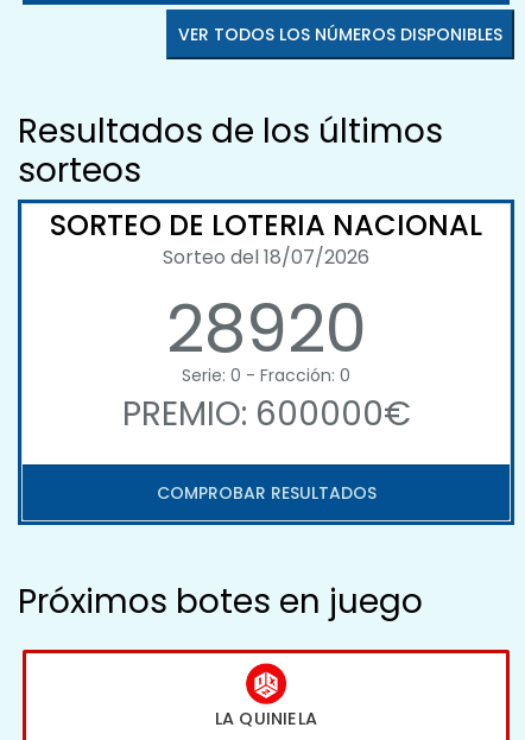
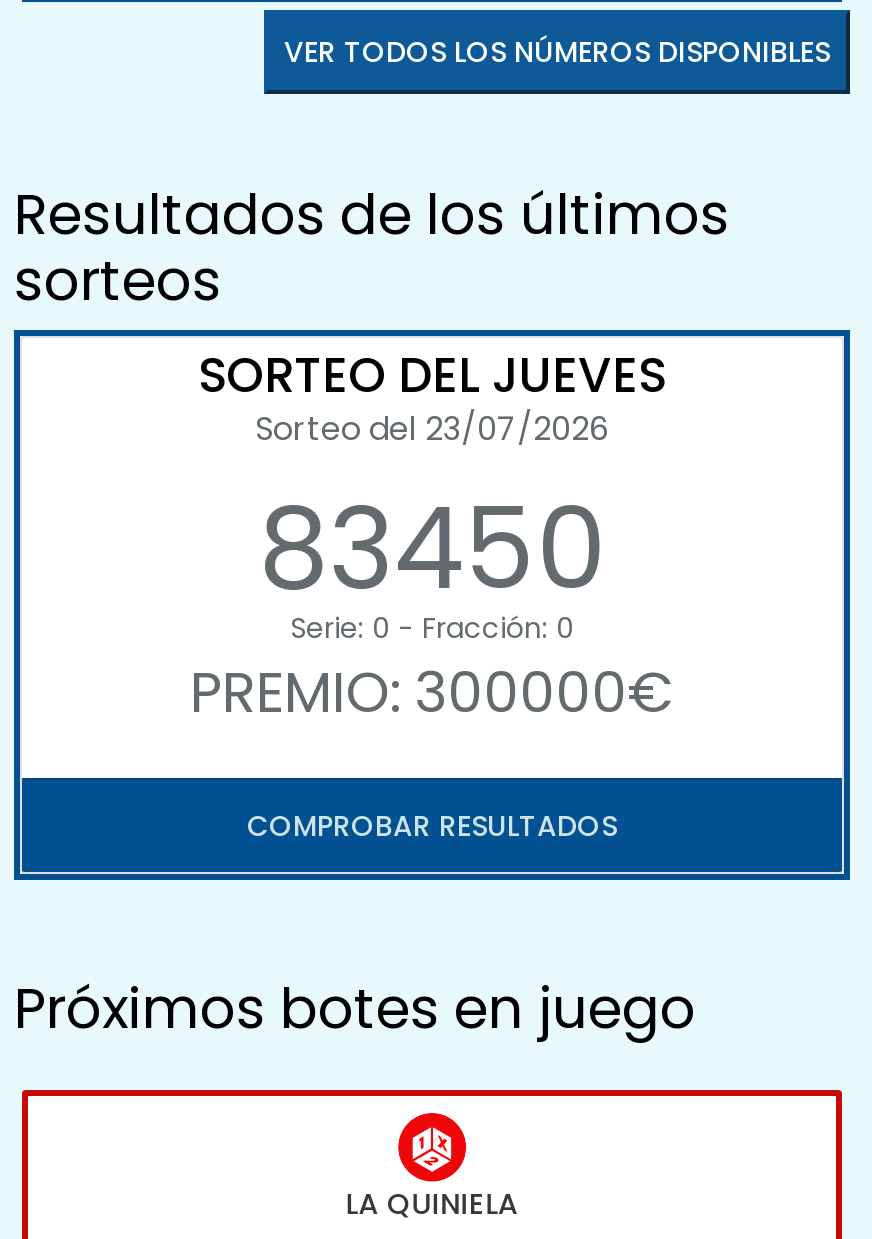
- SORTEO DE LOTERIA NACIONAL
- Sorteo del 18/07/2026
- 28920
+ SORTEO DEL JUEVES
+ Sorteo del 23/07/2026
+ 83450

- PREMIO: 600000€
+ PREMIO: 300000€
